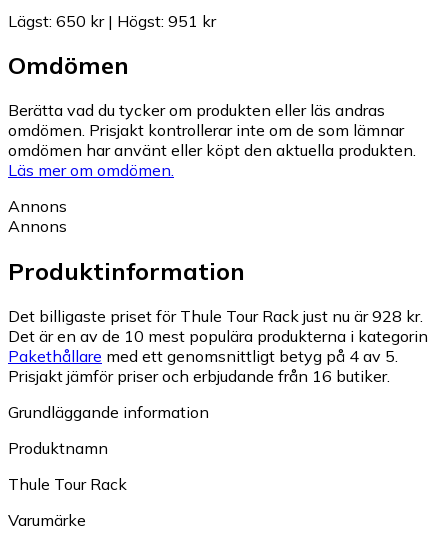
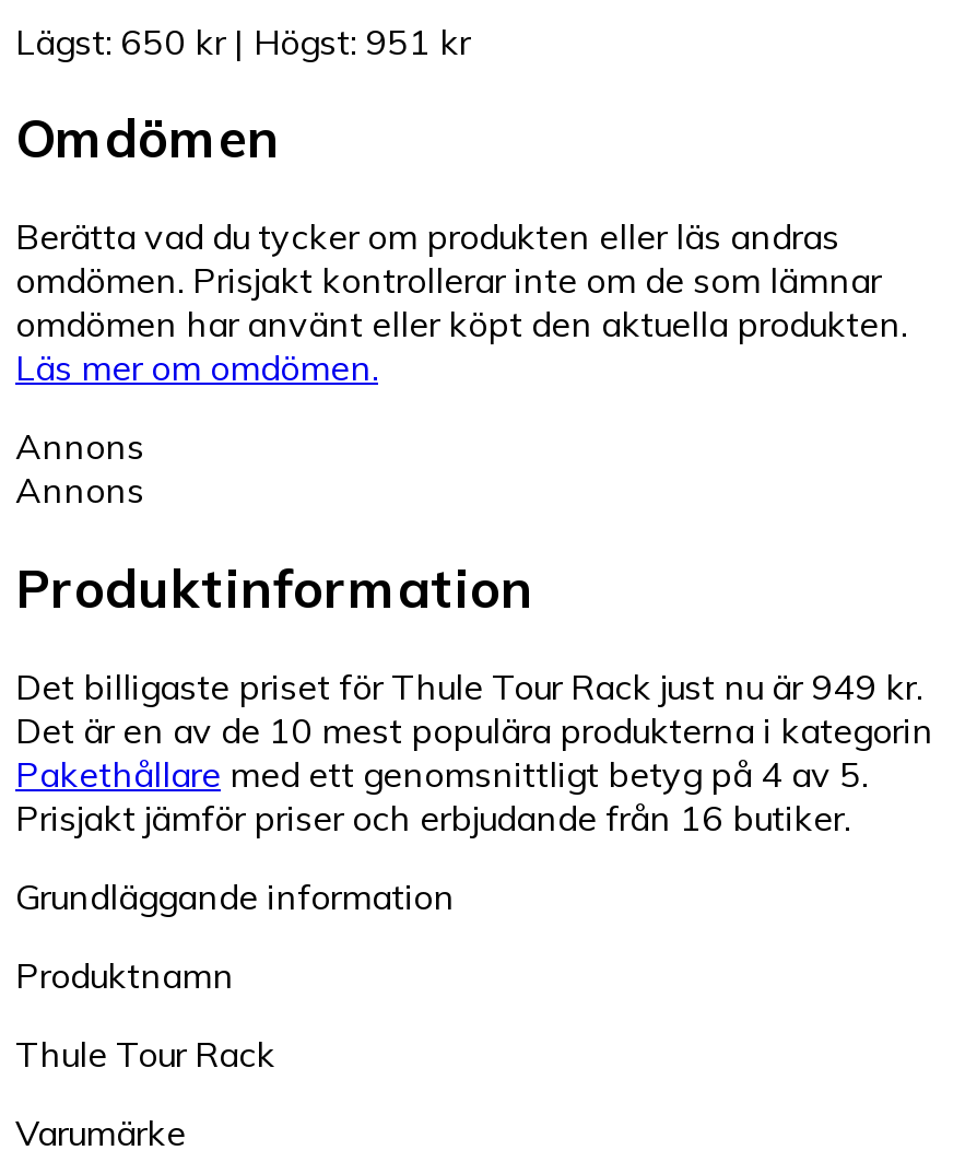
- Det billigaste priset för Thule Tour Rack just nu är 928 kr.
+ Det billigaste priset för Thule Tour Rack just nu är 949 kr.
